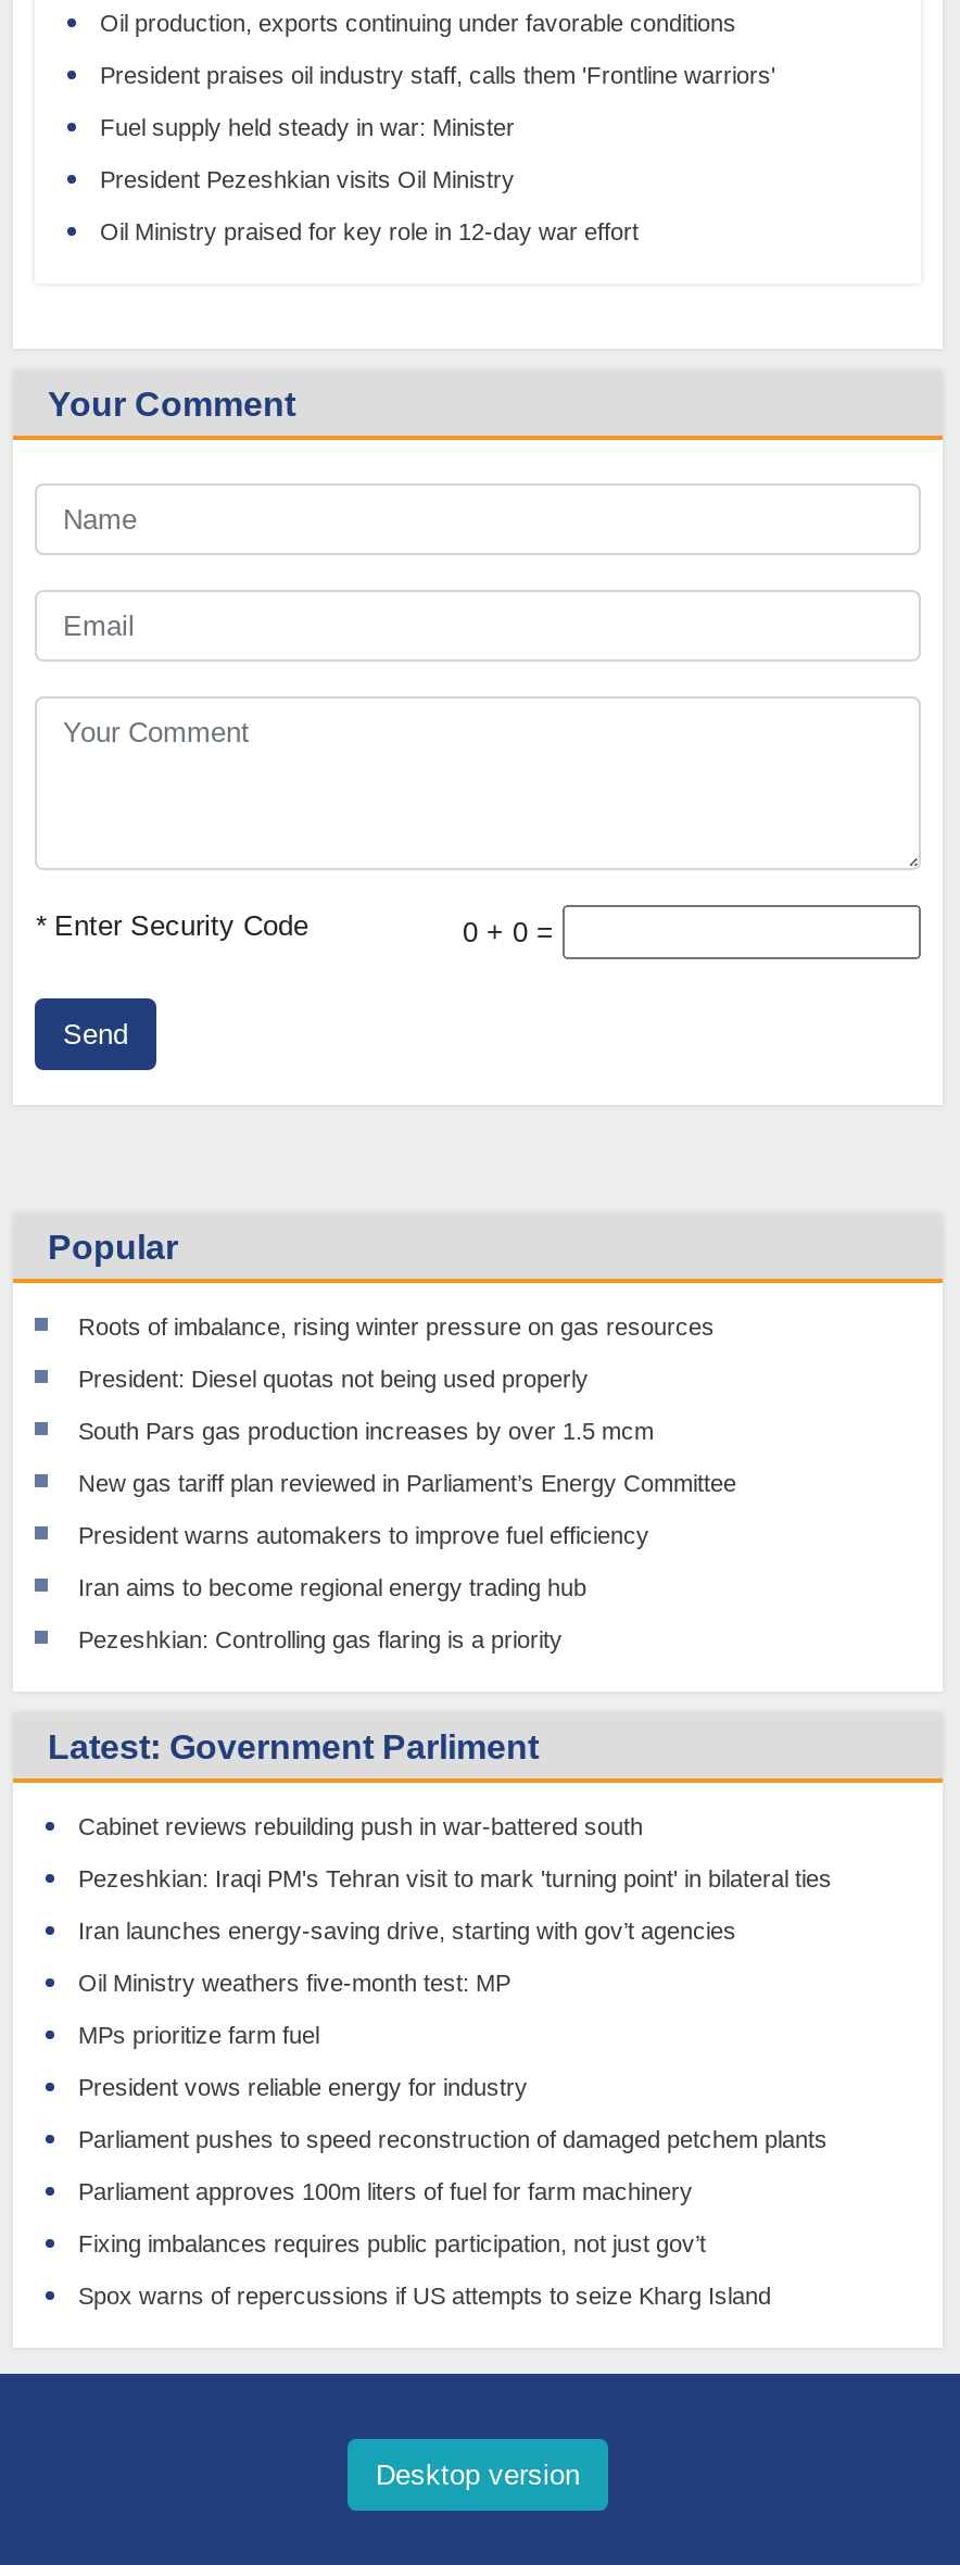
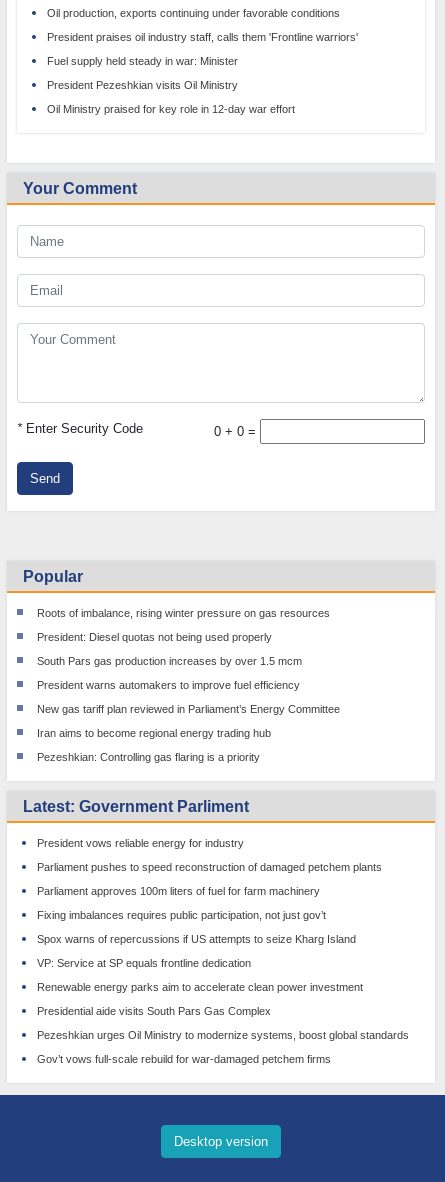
moved down: New gas tariff plan reviewed in Parliament’s Energy Committee

moved up: President warns automakers to improve fuel efficiency

- Cabinet reviews rebuilding push in war-battered south
- Pezeshkian: Iraqi PM's Tehran visit to mark 'turning point' in bilateral ties
- Iran launches energy-saving drive, starting with gov’t agencies
- Oil Ministry weathers five-month test: MP
- MPs prioritize farm fuel

moved up: President vows reliable energy for industry | Parliament pushes to speed reconstruction of damaged petchem plants | Parliament approves 100m liters of fuel for farm machinery | Fixing imbalances requires public participation, not just gov’t | Spox warns of repercussions if US attempts to seize Kharg Island

+ VP: Service at SP equals frontline dedication
+ Renewable energy parks aim to accelerate clean power investment
+ Presidential aide visits South Pars Gas Complex
+ Pezeshkian urges Oil Ministry to modernize systems, boost global standards
+ Gov’t vows full-scale rebuild for war-damaged petchem firms
